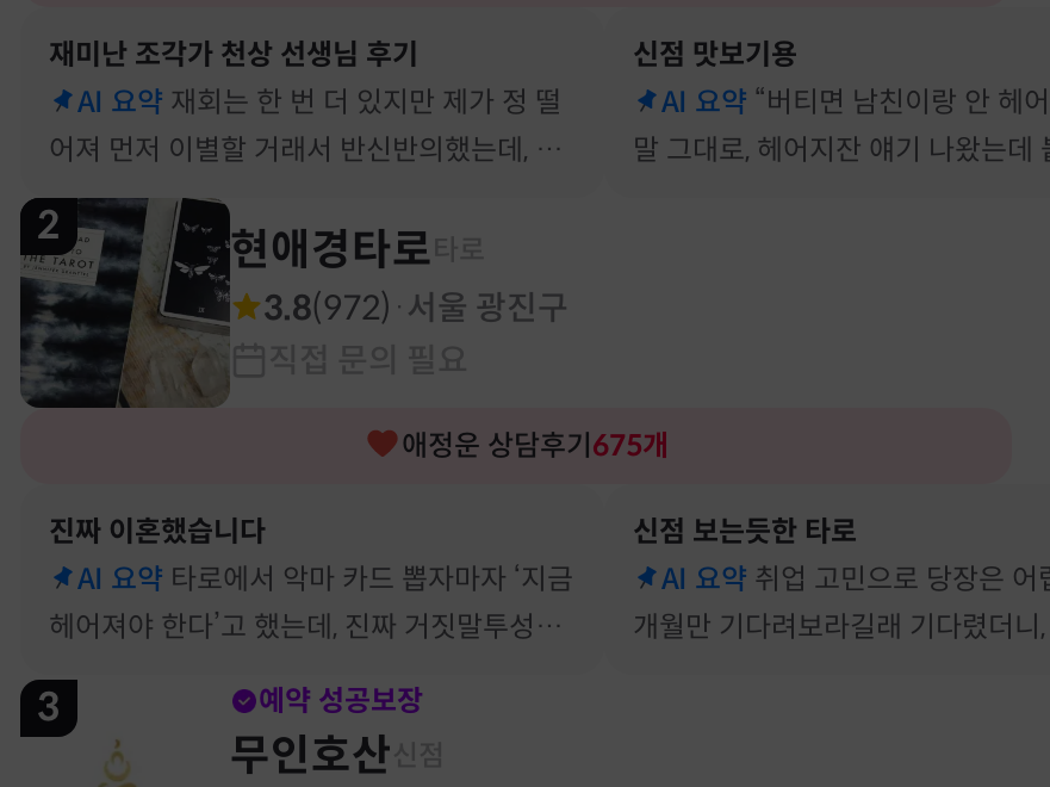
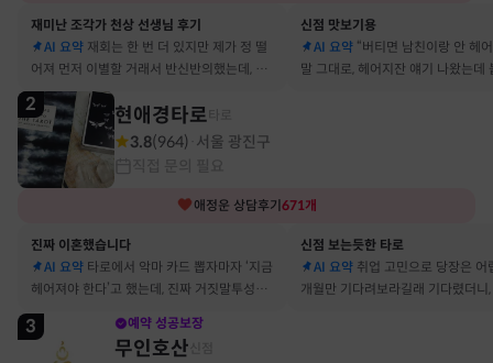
- 3.8(972) · 서울 광진구
+ 3.8(964) · 서울 광진구

- 애정운 상담후기675개
+ 애정운 상담후기671개
